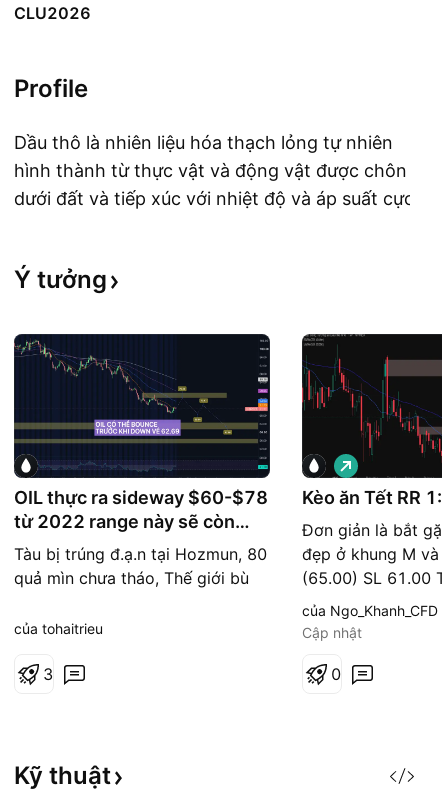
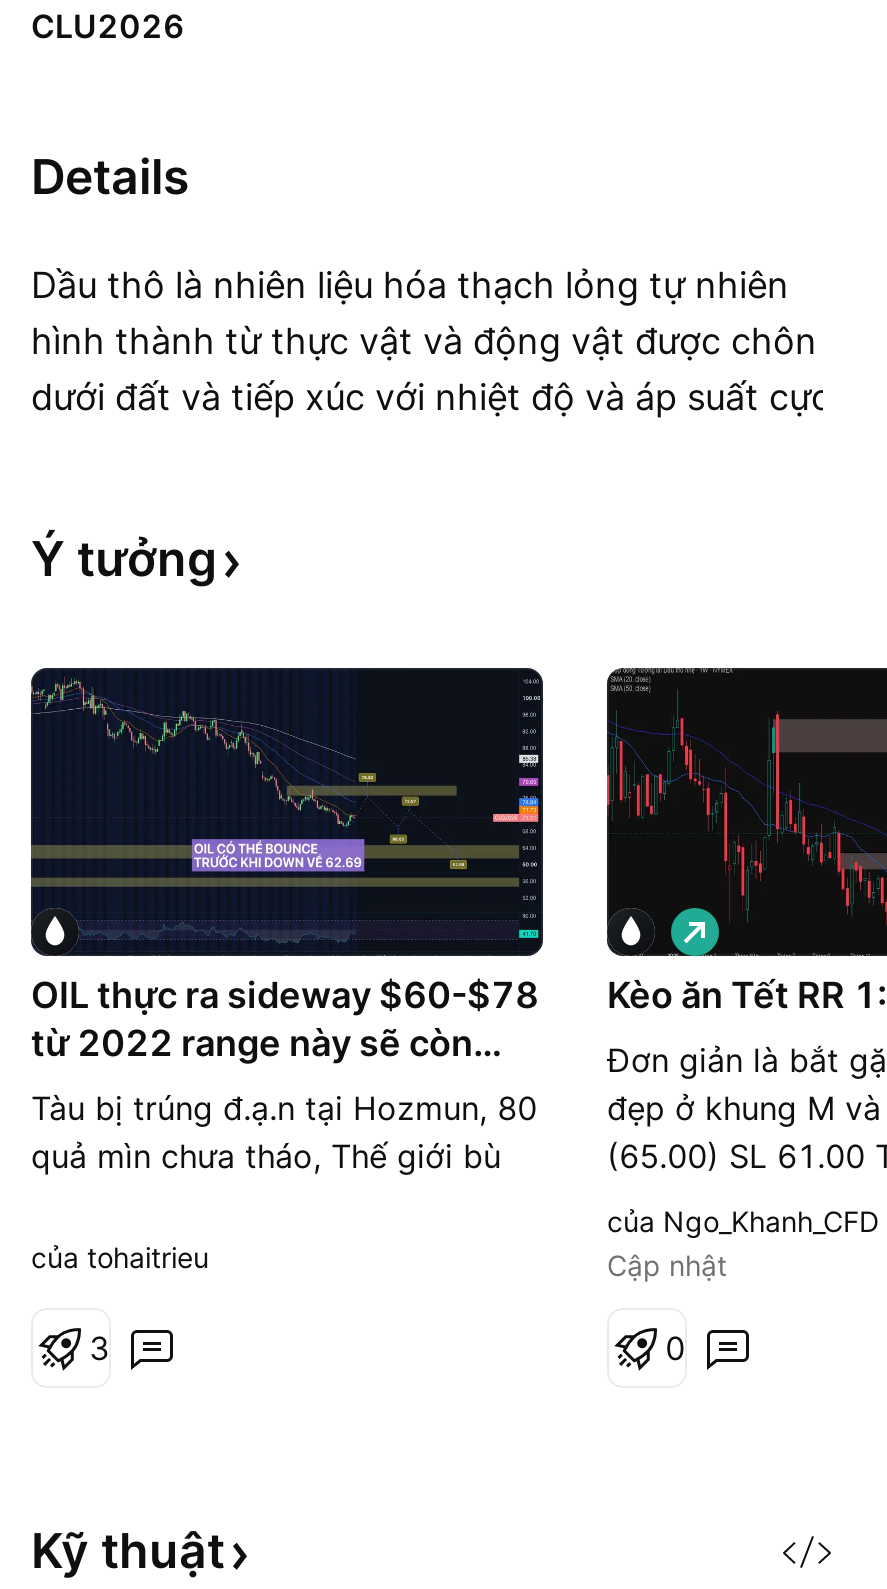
- Profile
+ Details
